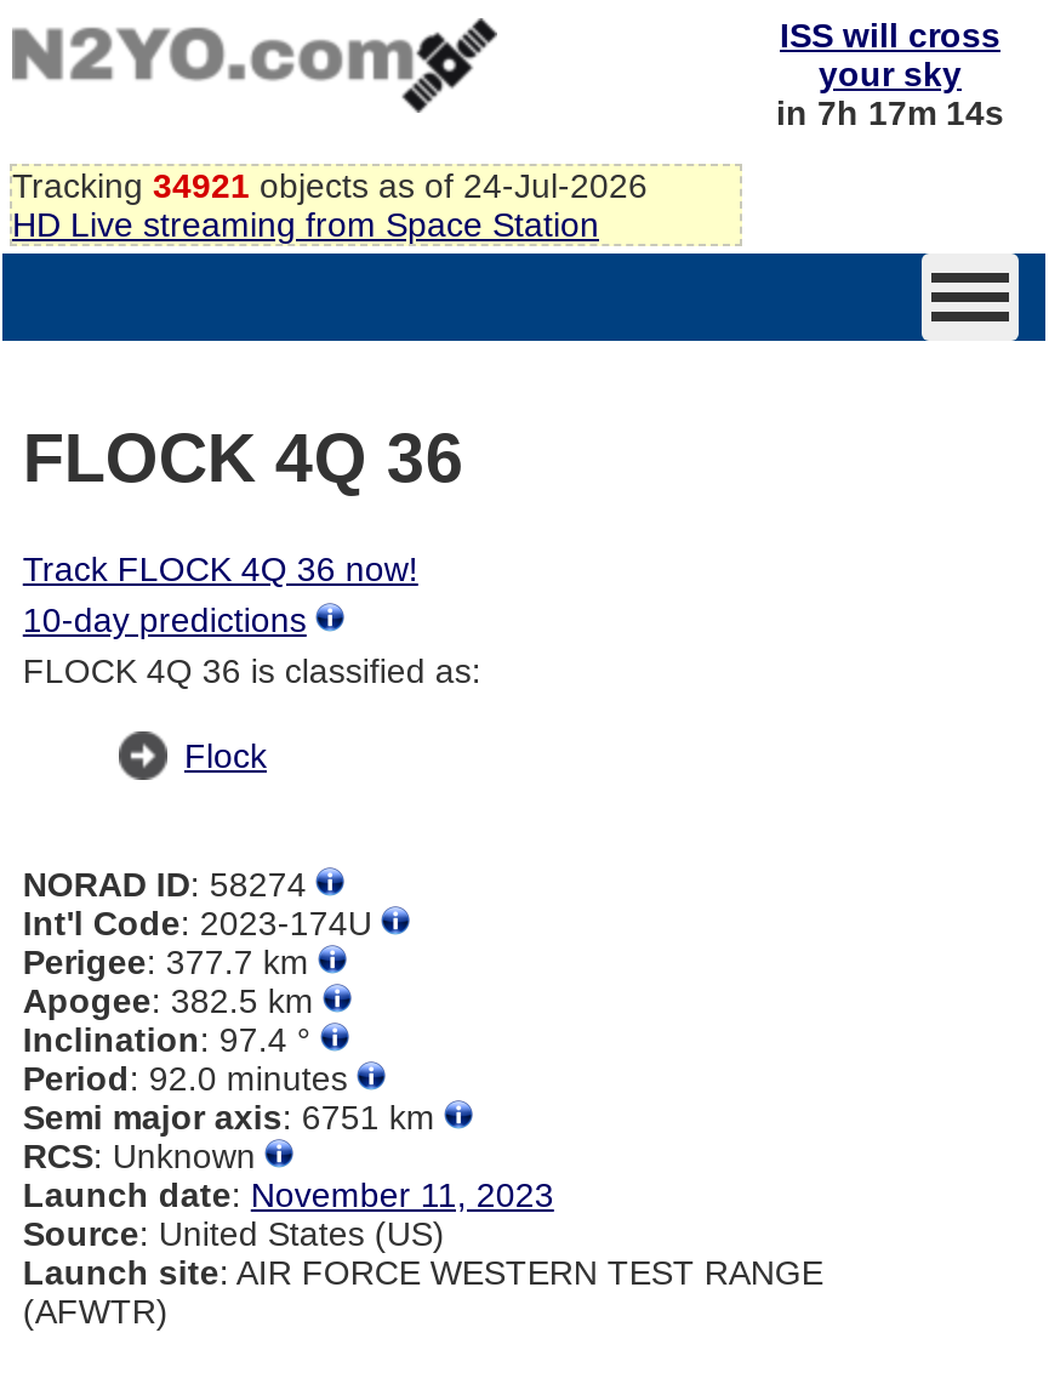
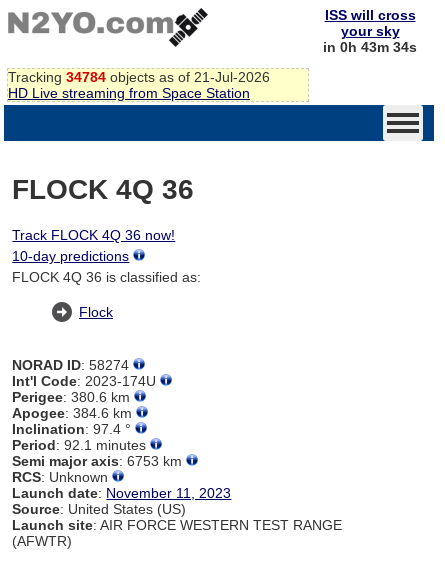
- in 7h 17m 14s
+ in 0h 43m 34s

- Tracking 34921 objects as of 24-Jul-2026
+ Tracking 34784 objects as of 21-Jul-2026

- Perigee: 377.7 km
+ Perigee: 380.6 km

- Apogee: 382.5 km
+ Apogee: 384.6 km

- Period: 92.0 minutes
+ Period: 92.1 minutes

- Semi major axis: 6751 km
+ Semi major axis: 6753 km
